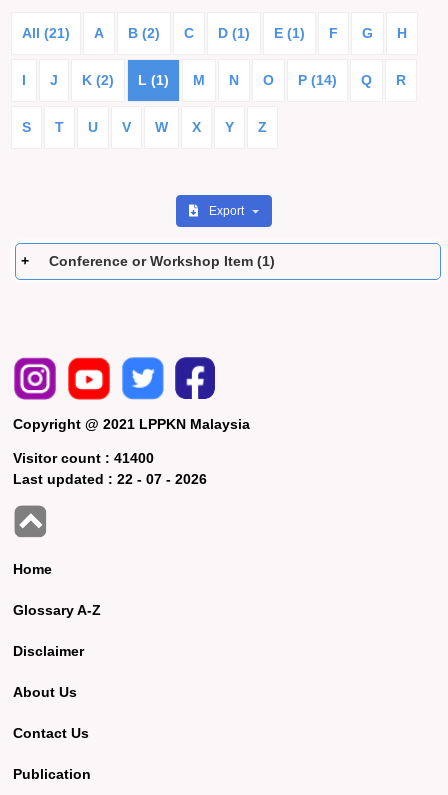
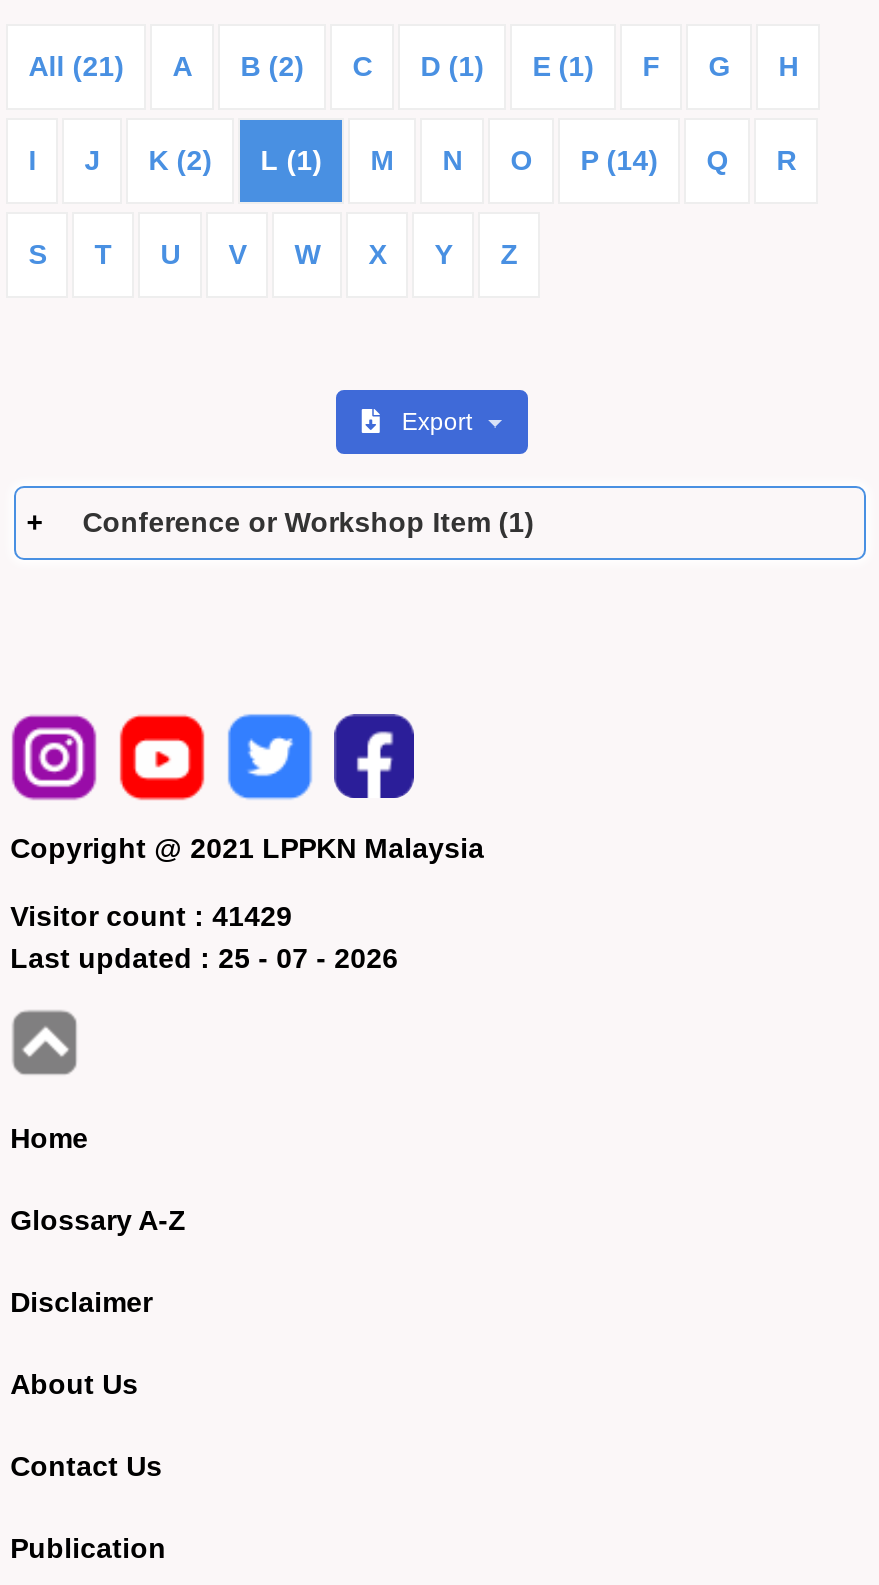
- Visitor count : 41400
+ Visitor count : 41429

- Last updated : 22 - 07 - 2026
+ Last updated : 25 - 07 - 2026
